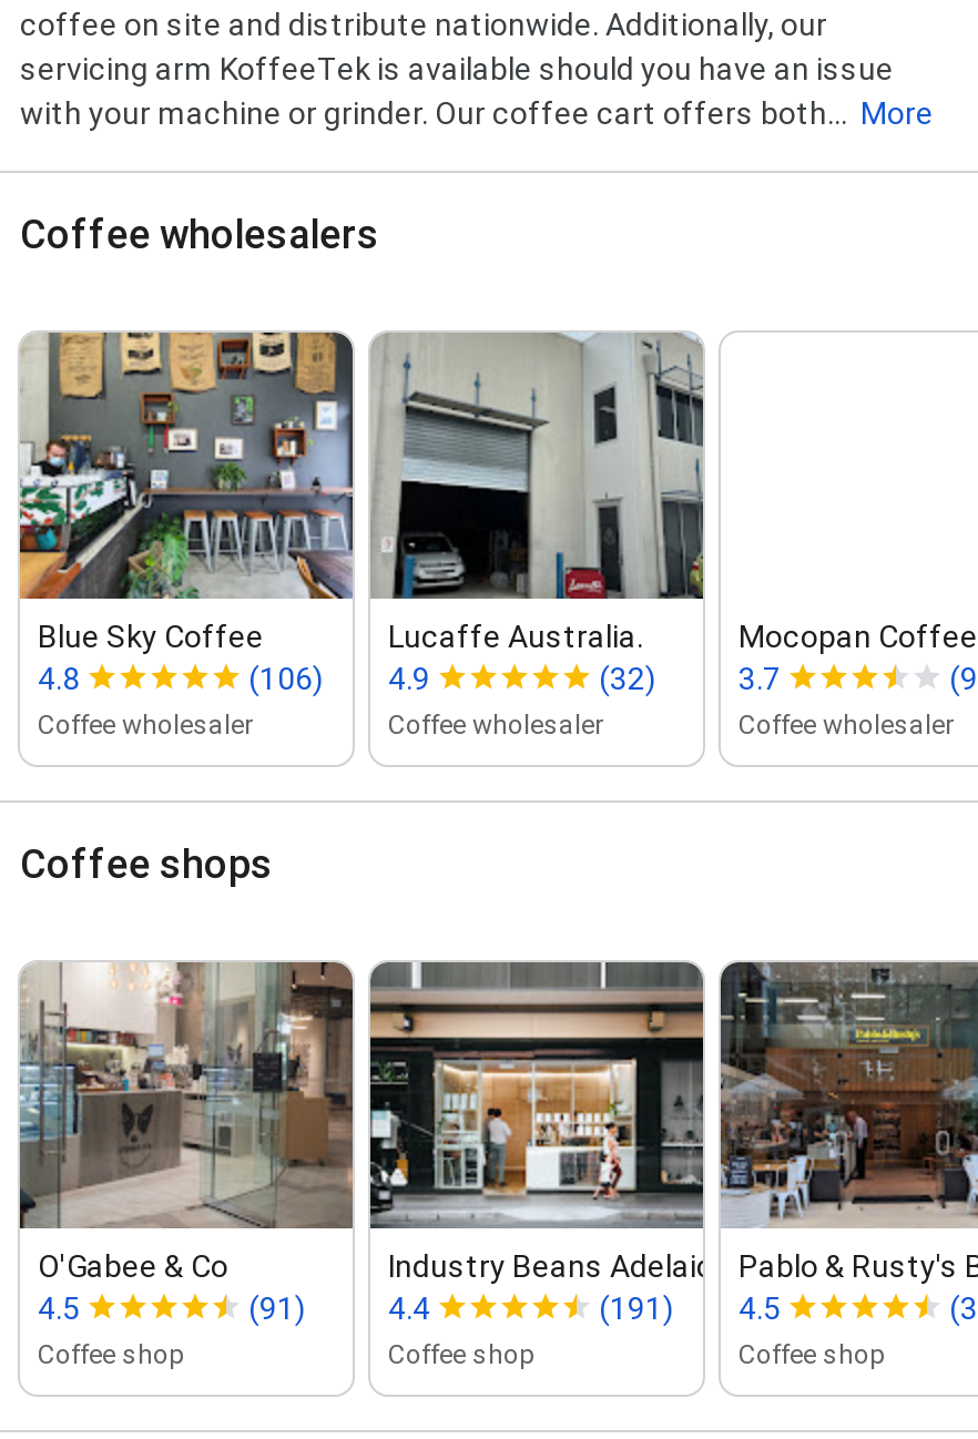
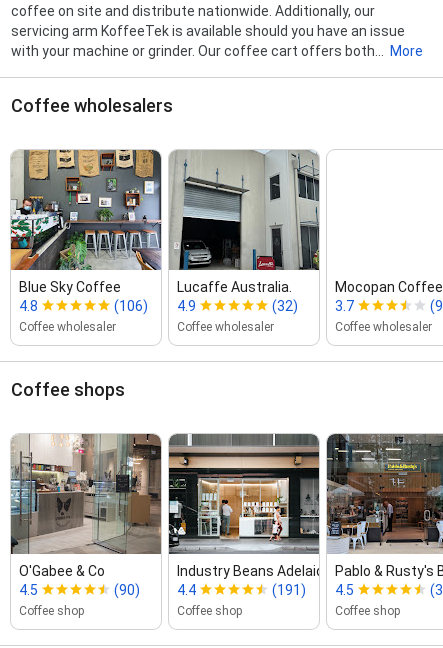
- (91)
+ (90)
